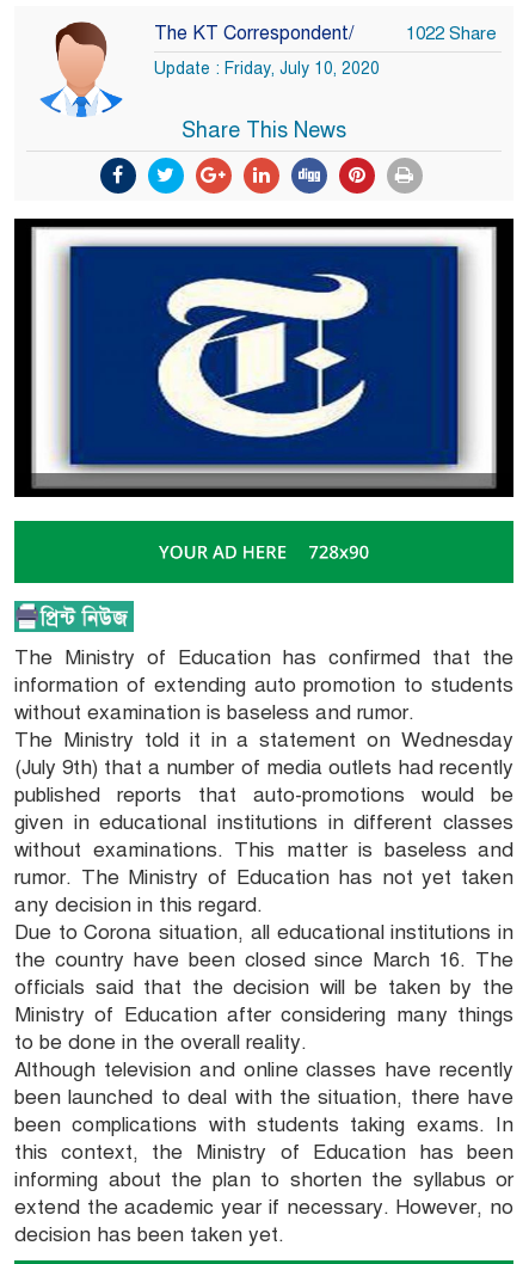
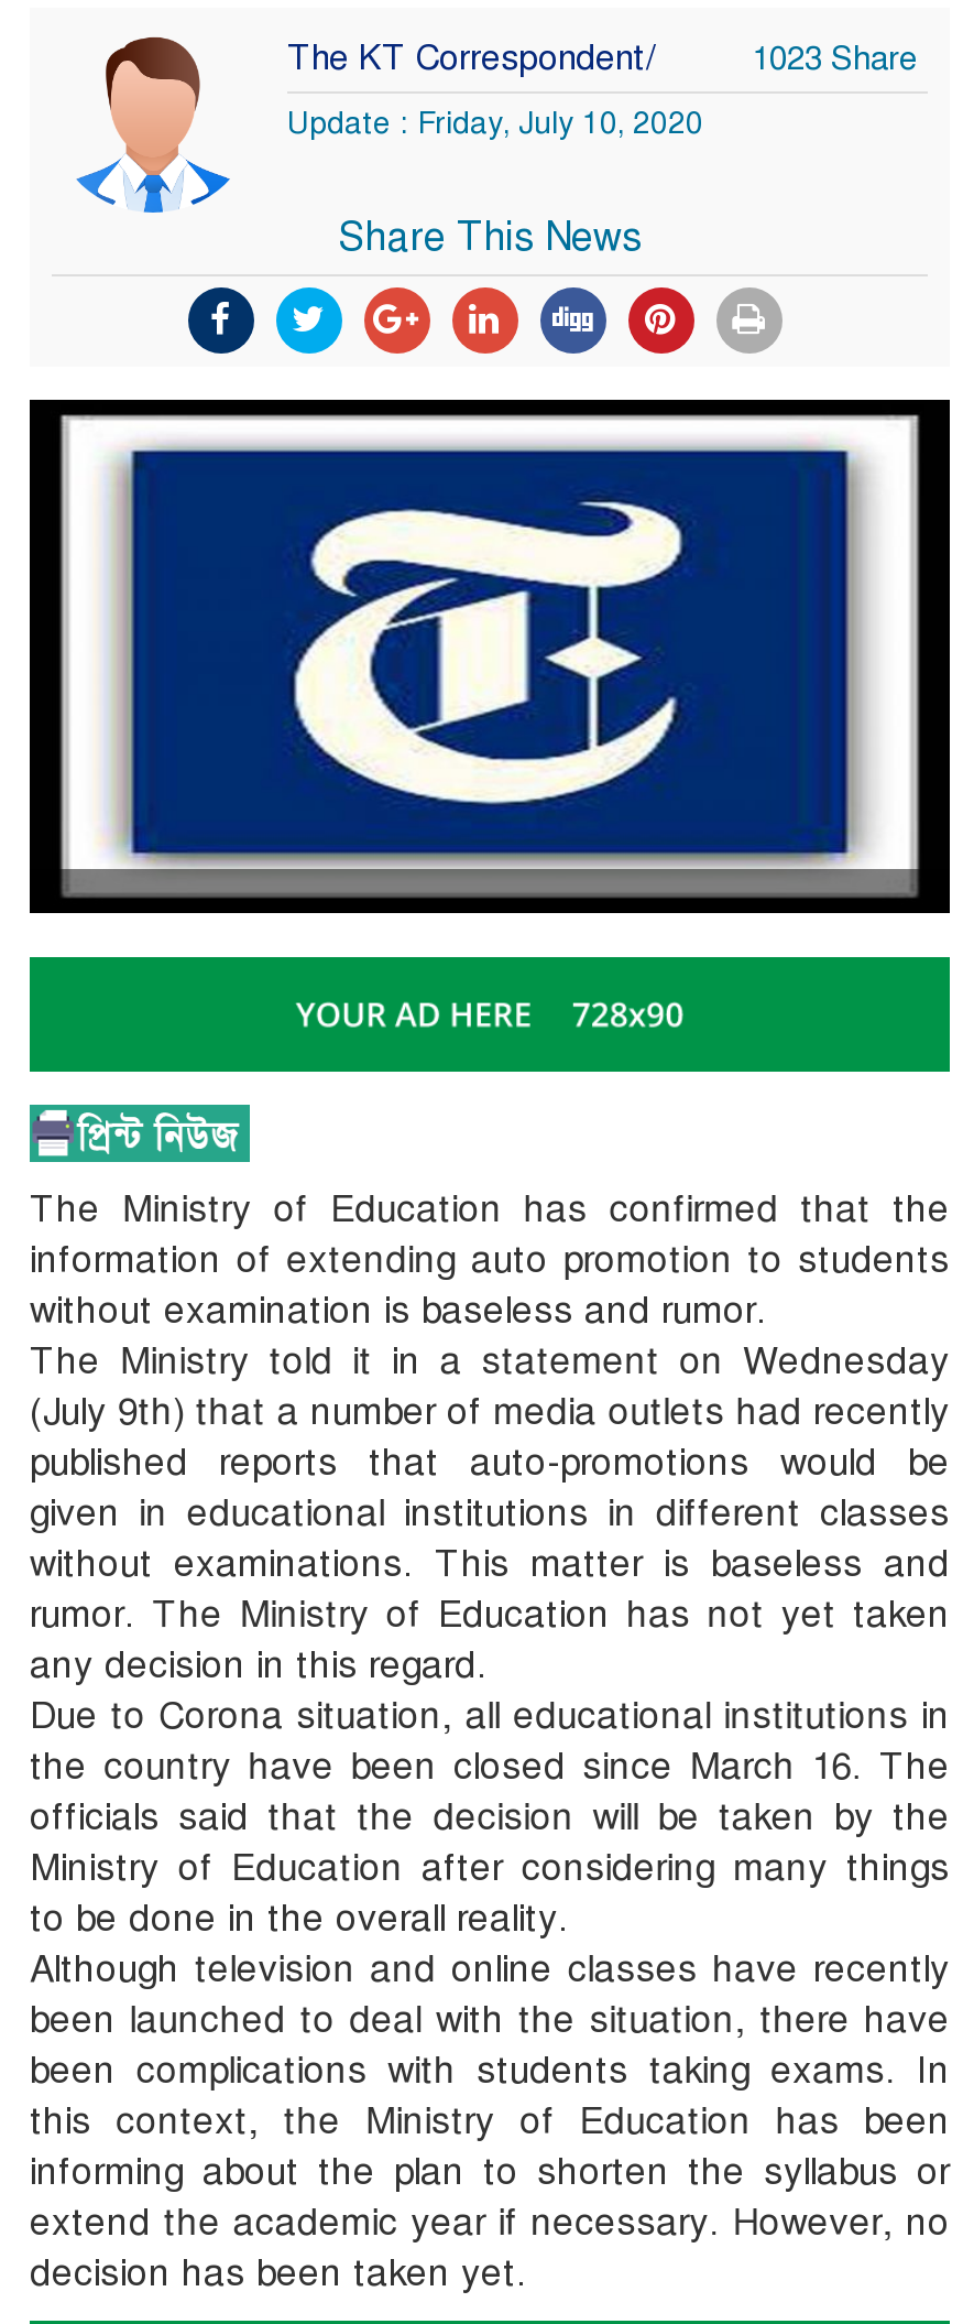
- 1022 Share
+ 1023 Share
